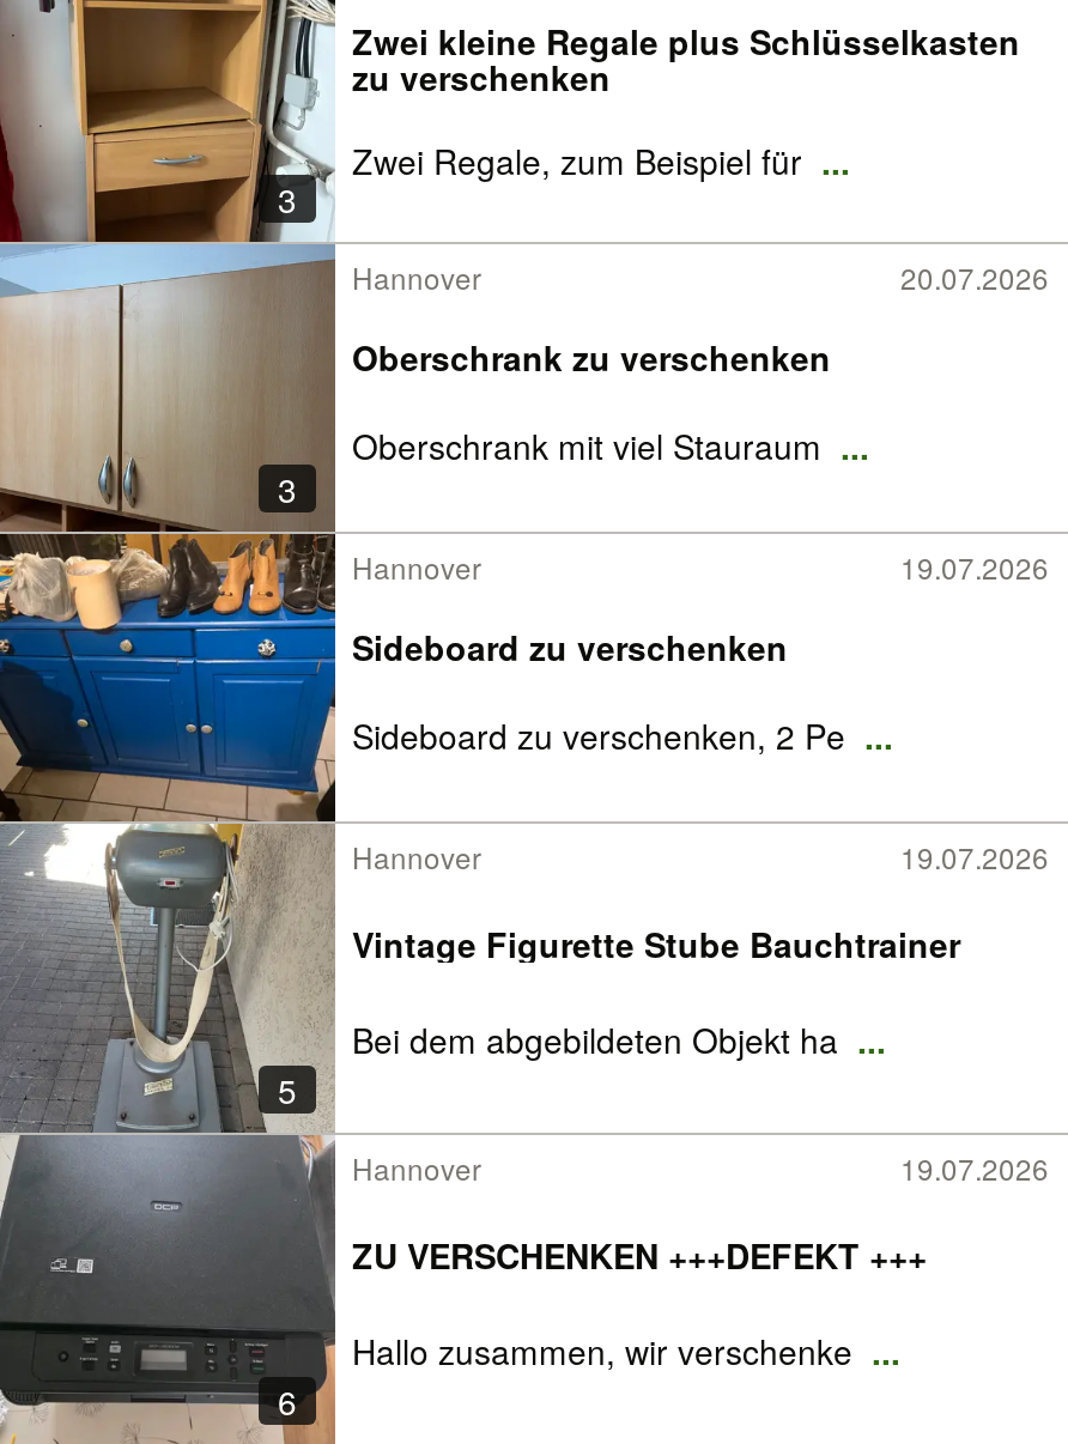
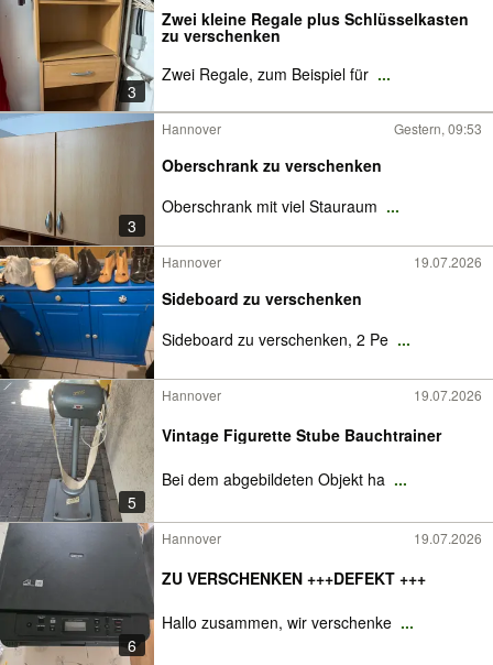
- 20.07.2026
+ Gestern, 09:53
